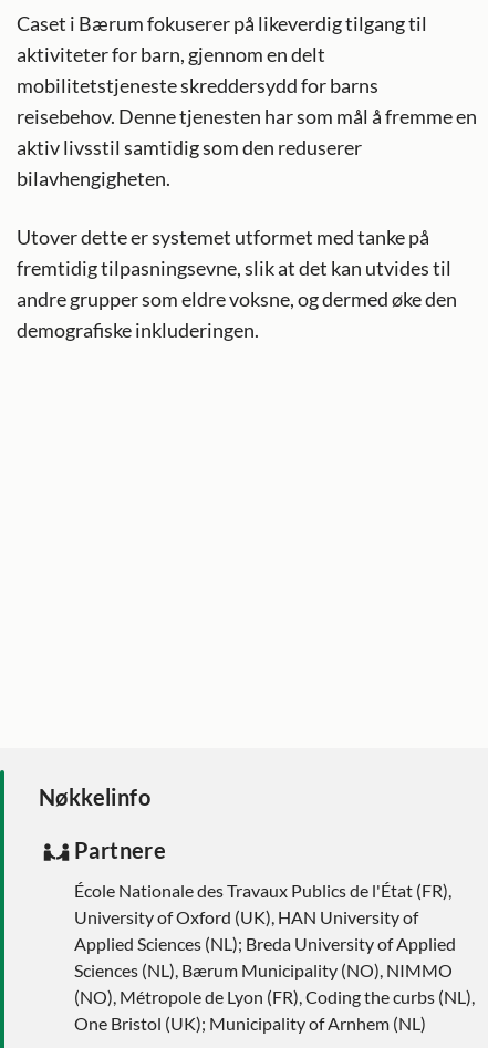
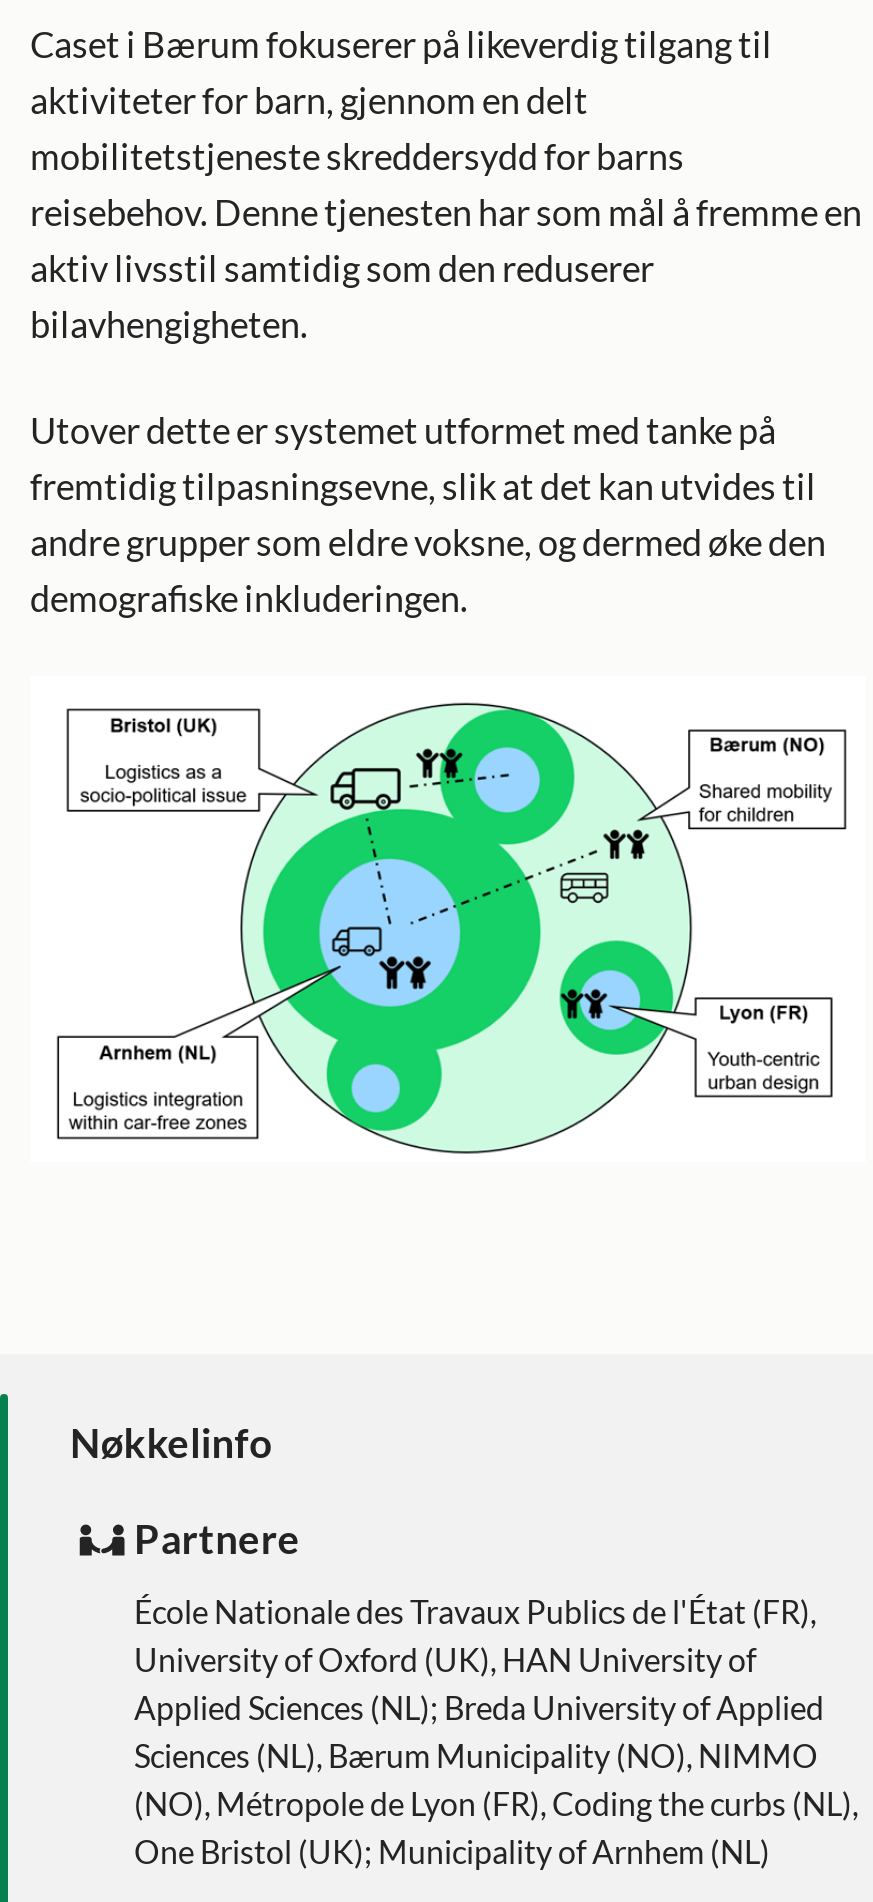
+ [image]
